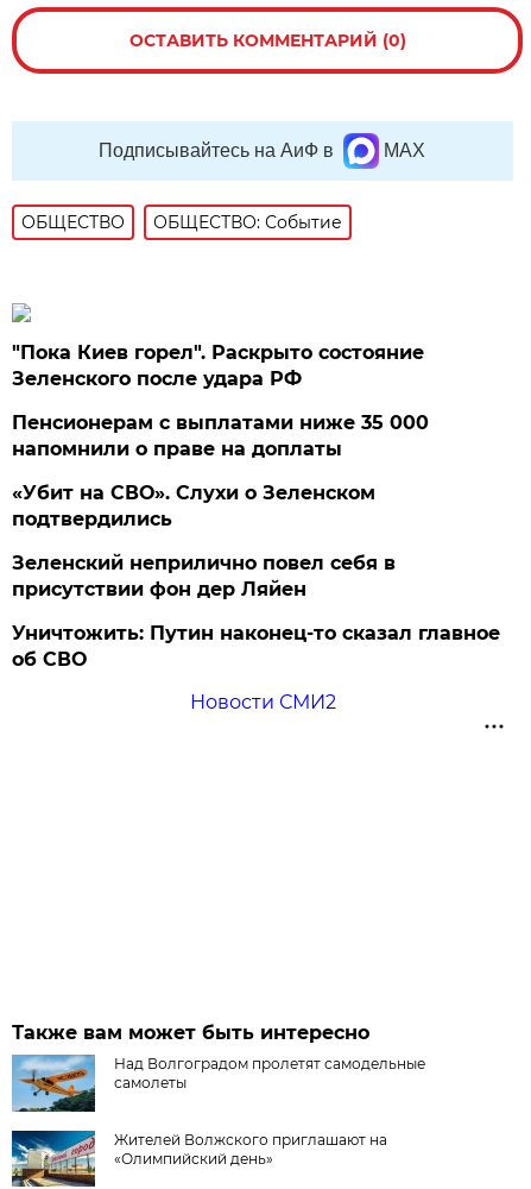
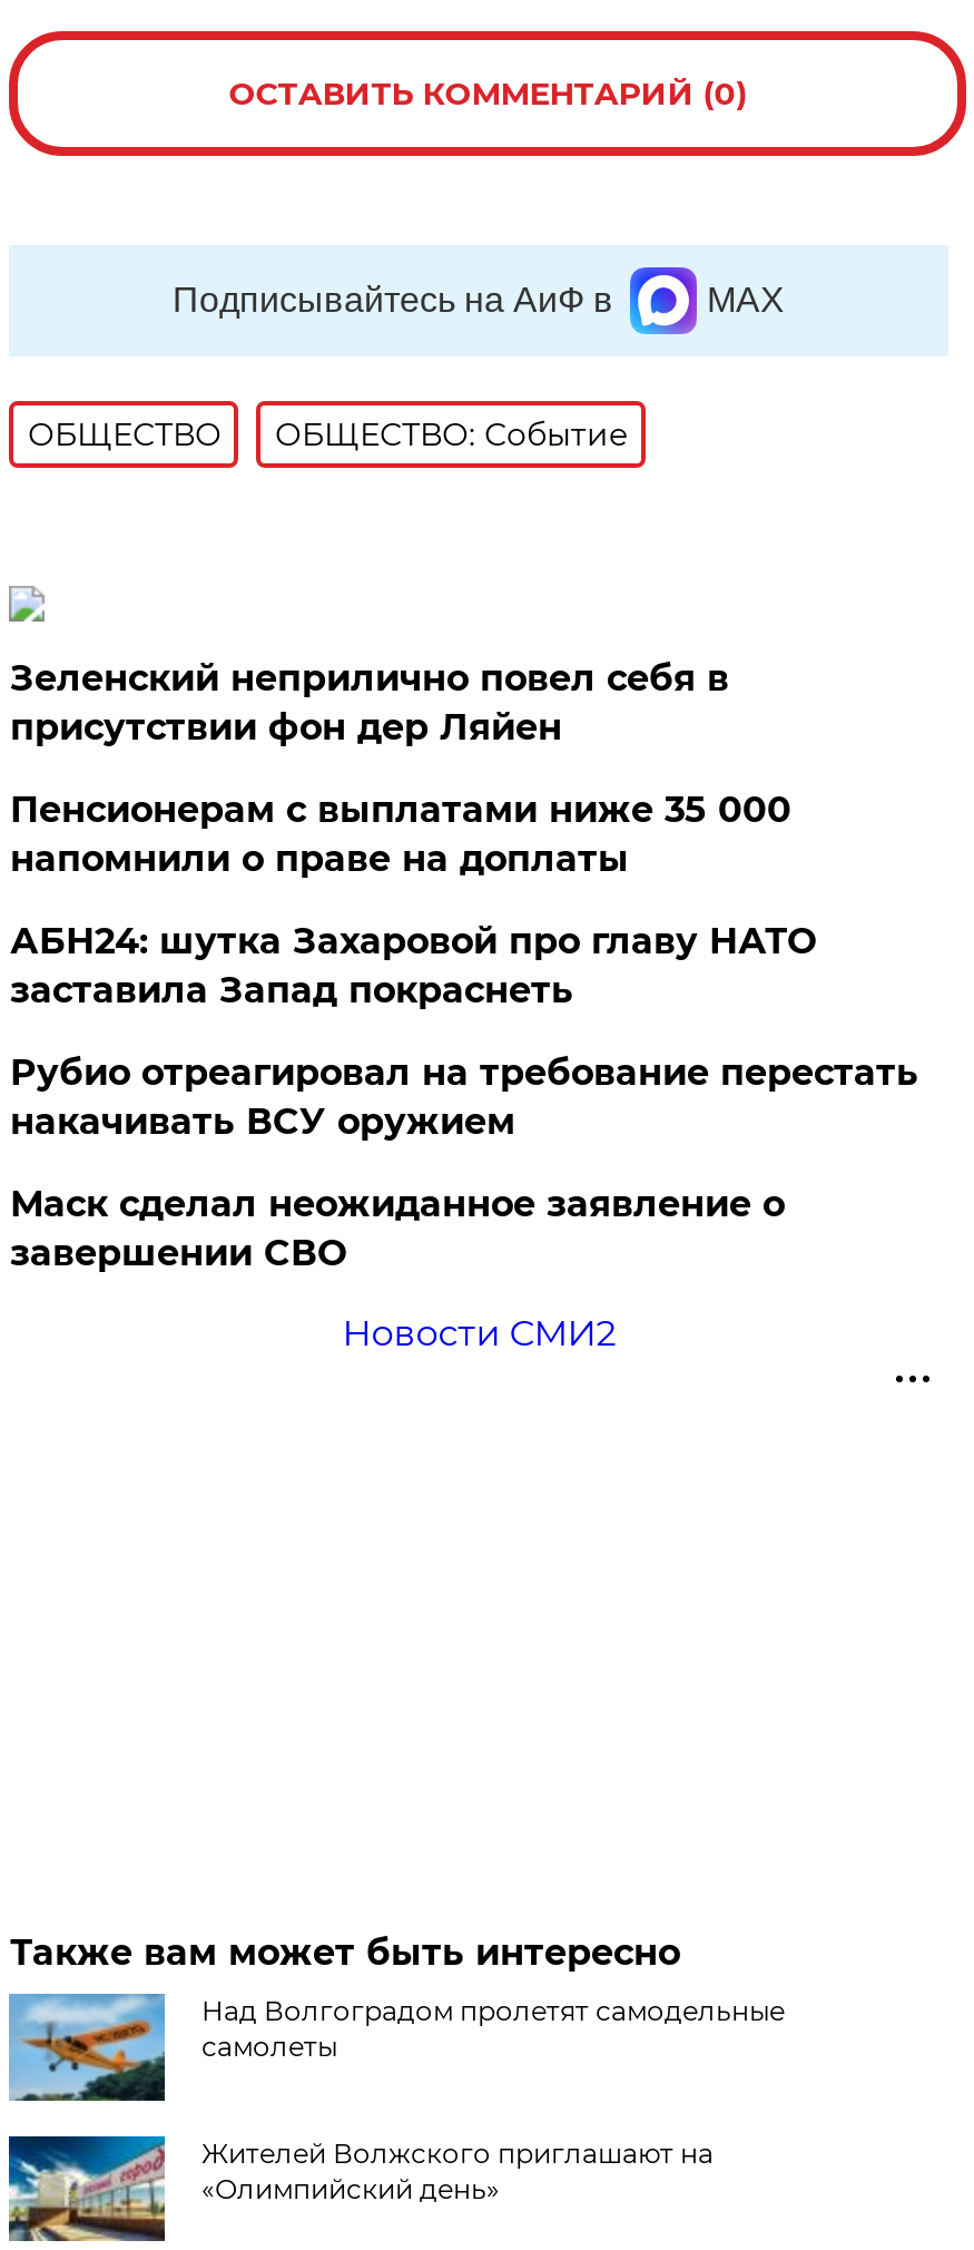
- "Пока Киев горел". Раскрыто состояние
- Зеленского после удара РФ

+ Рубио отреагировал на требование перестать
+ накачивать ВСУ оружием

- «Убит на СВО». Слухи о Зеленском
- подтвердились
+ АБН24: шутка Захаровой про главу НАТО
+ заставила Запад покраснеть

moved up: Зеленский неприлично повел cебя в | присутствии фон дер Ляйен

- Уничтожить: Путин наконец-то сказал главное
- об СВО
+ Маск сделал неожиданное заявление о
+ завершении СВО
